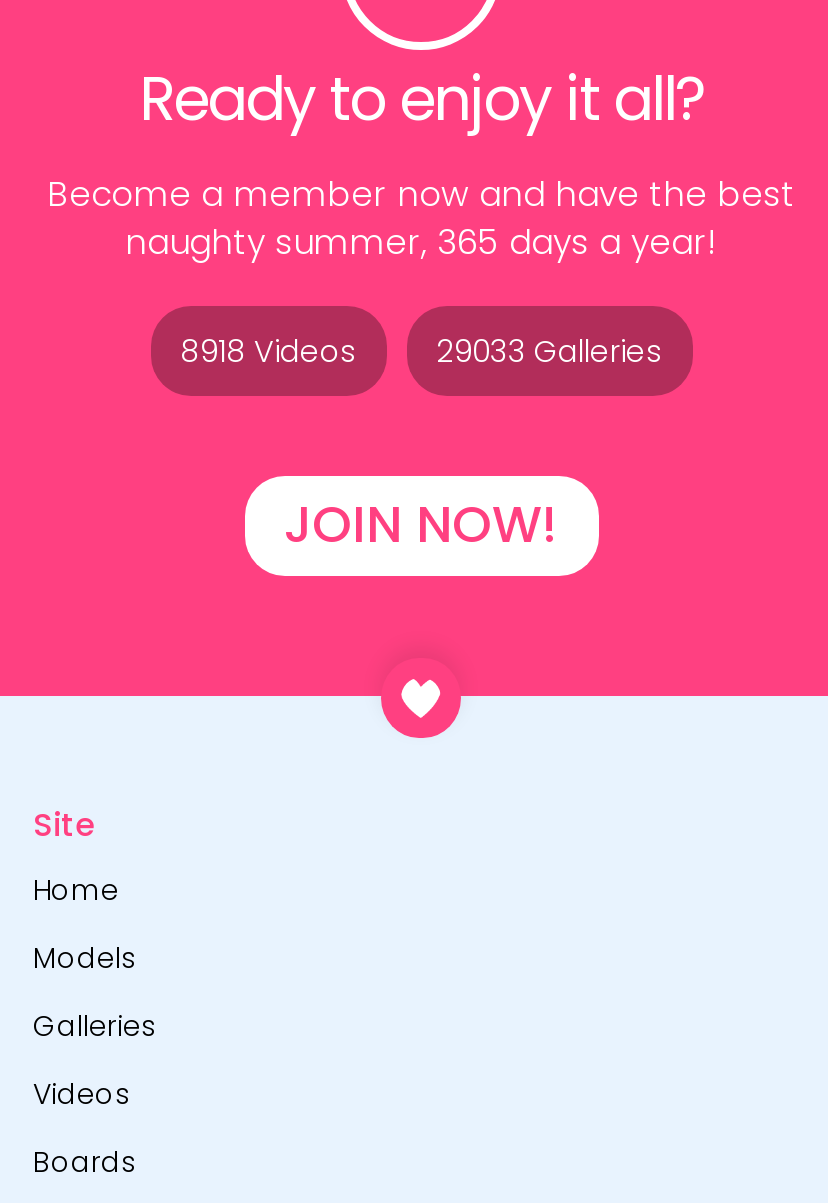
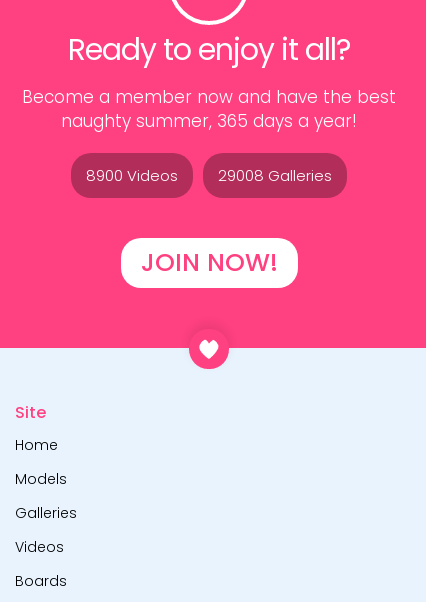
- 8918 Videos
+ 8900 Videos

- 29033 Galleries
+ 29008 Galleries
